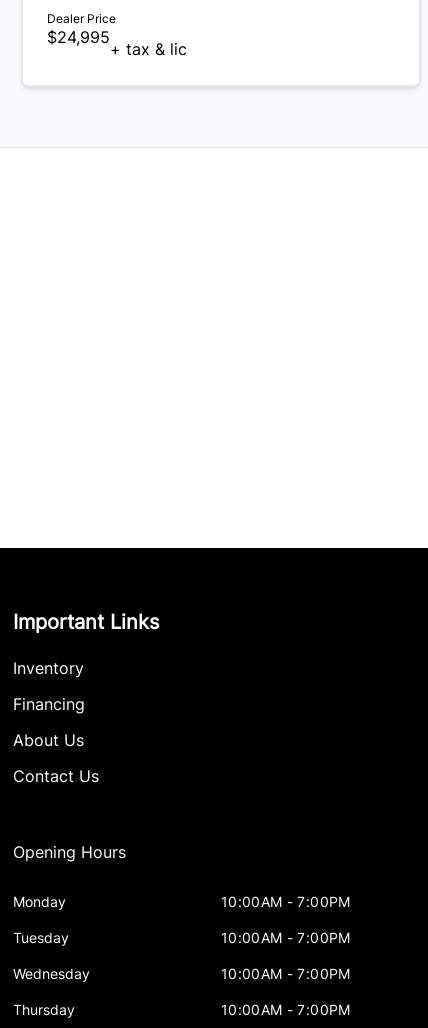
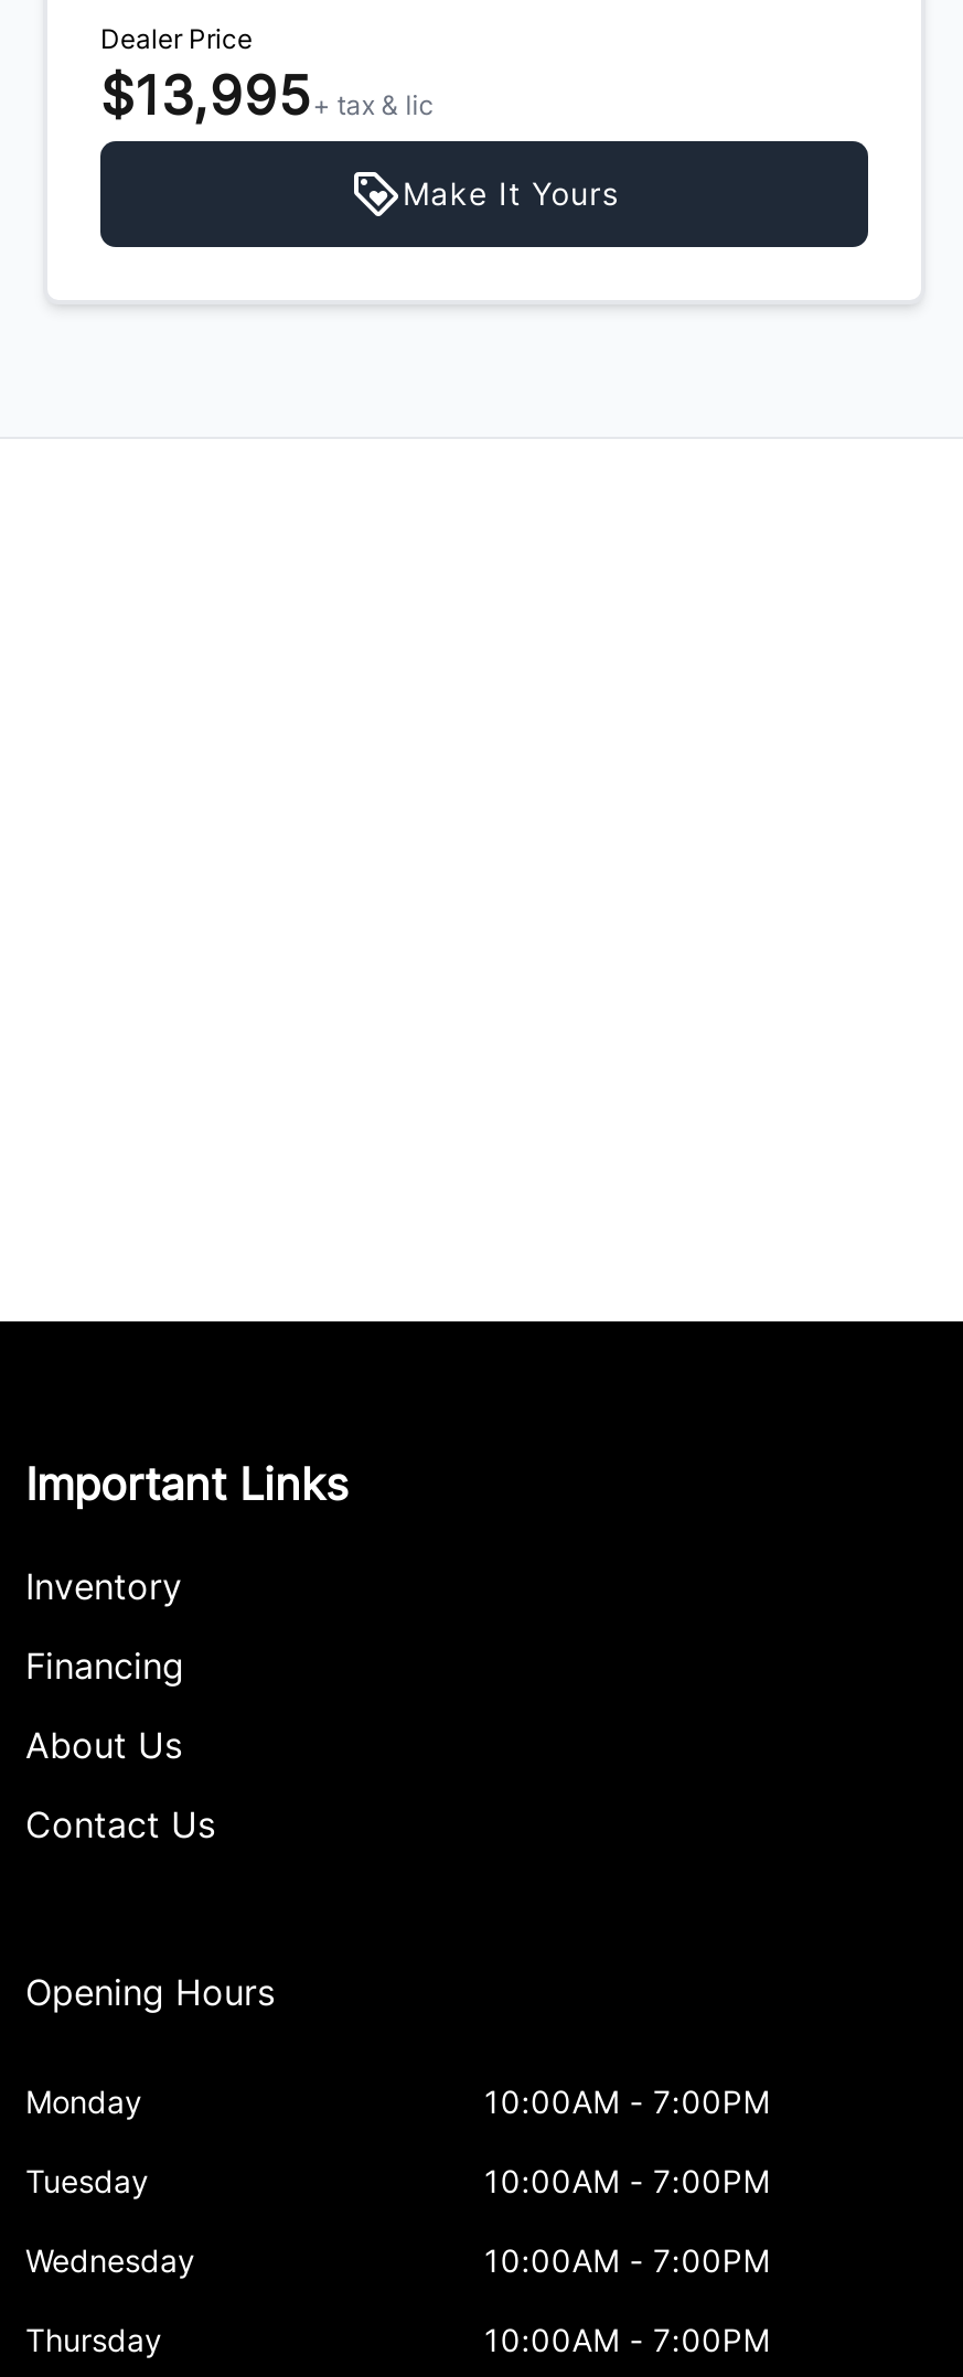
- $24,995
- + tax & lic
+ $13,995+ tax & lic
+ Make It Yours
